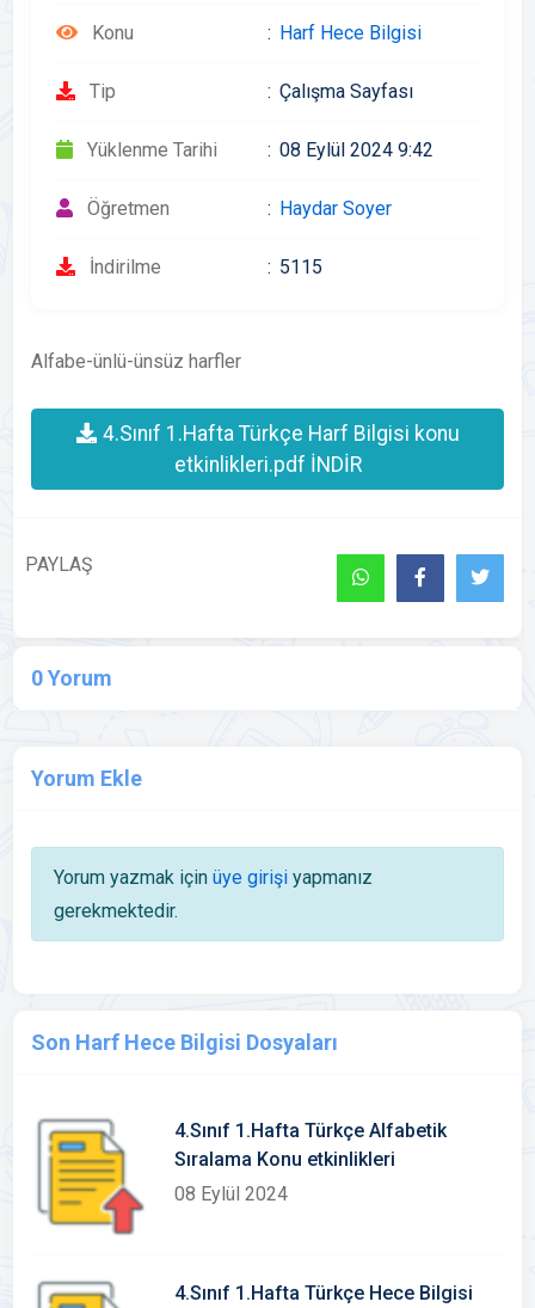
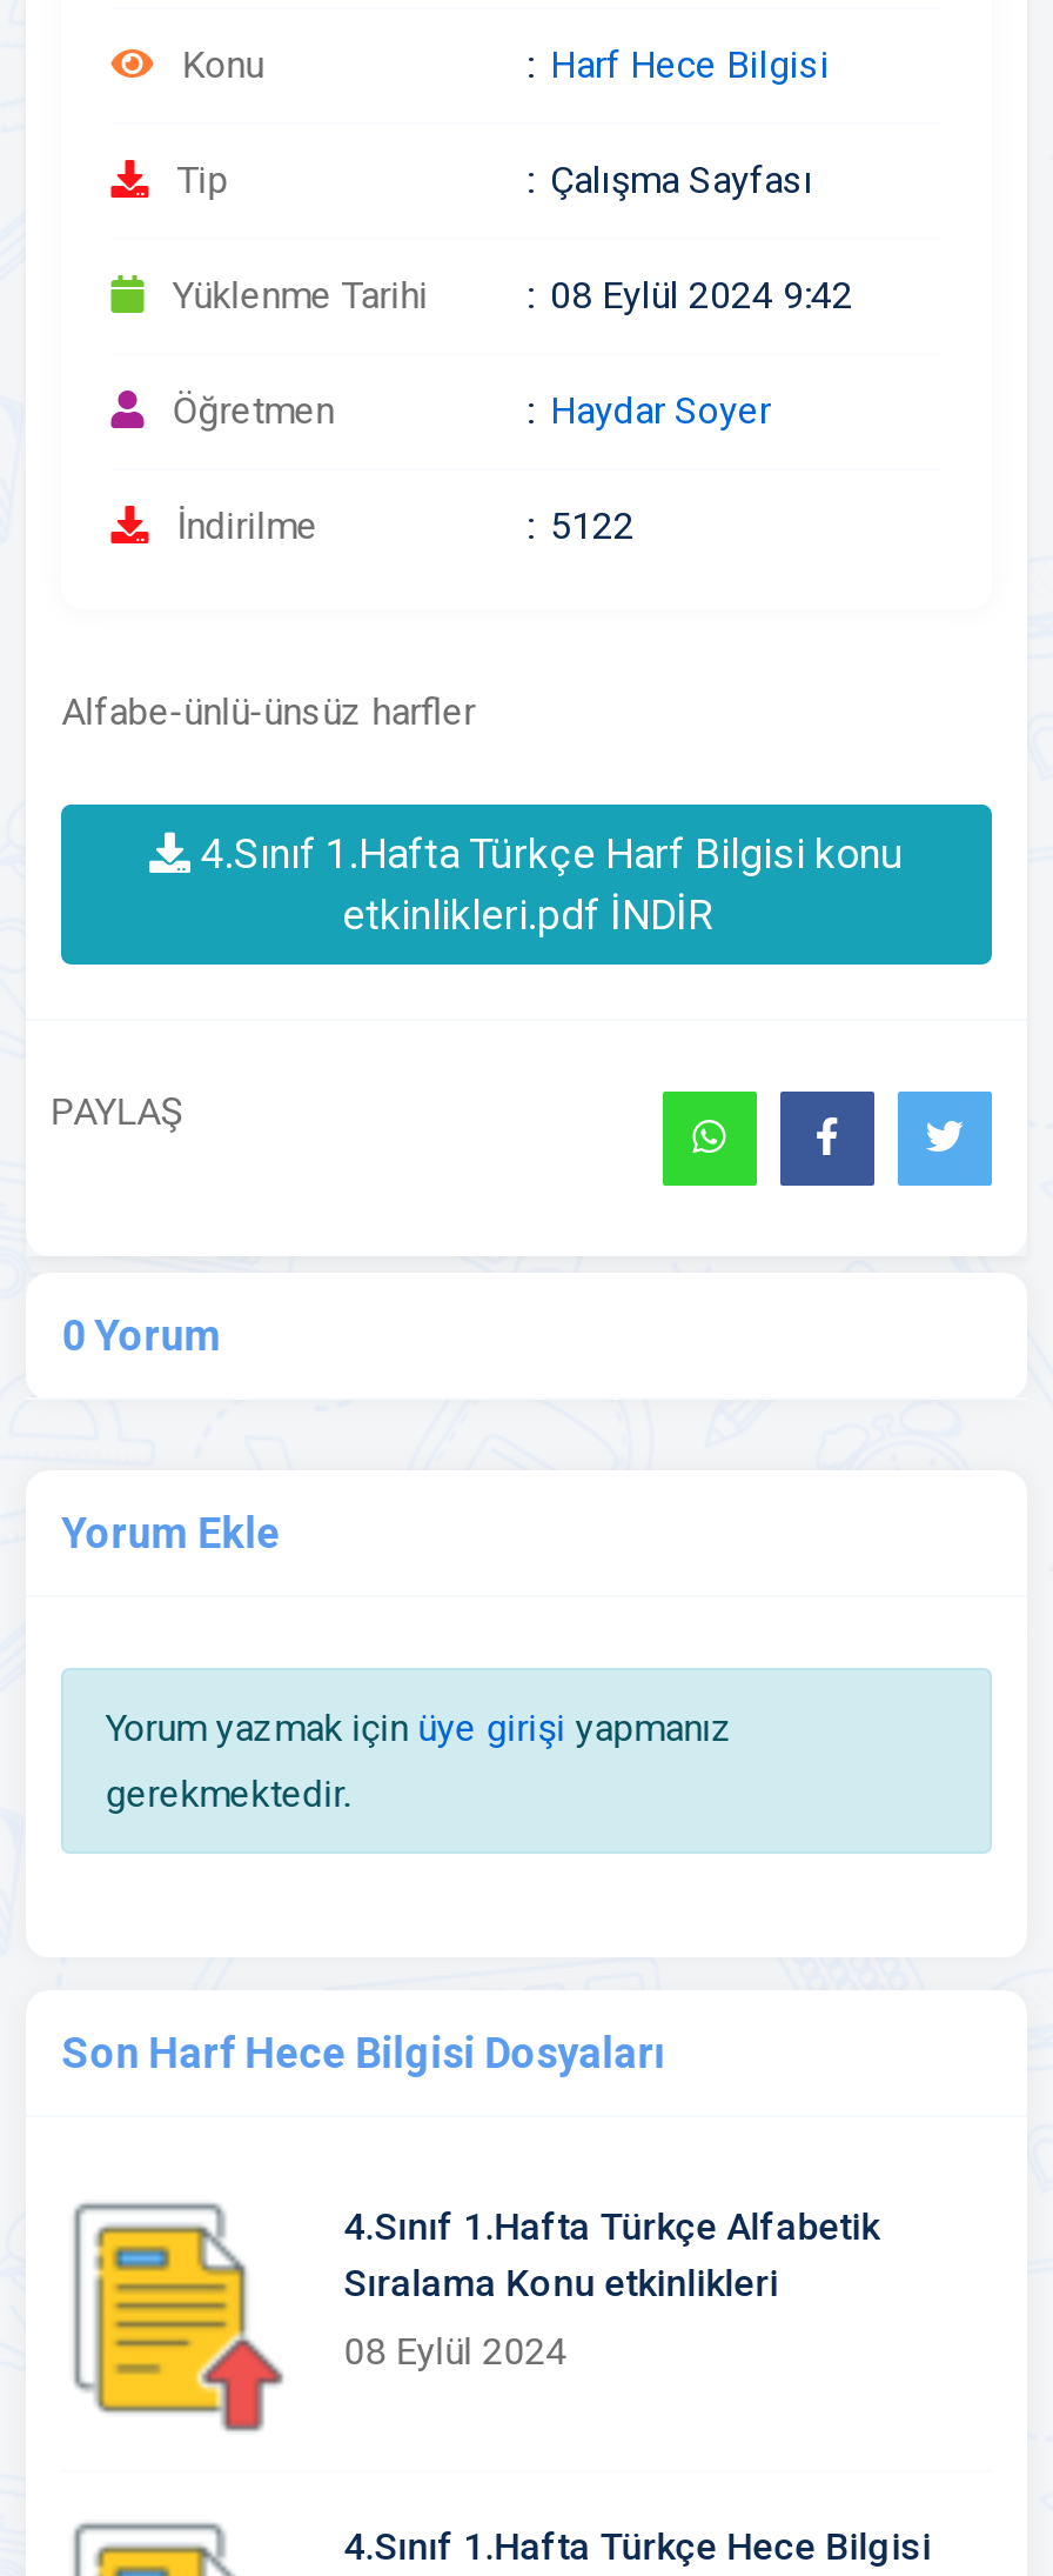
- 5115
+ 5122
